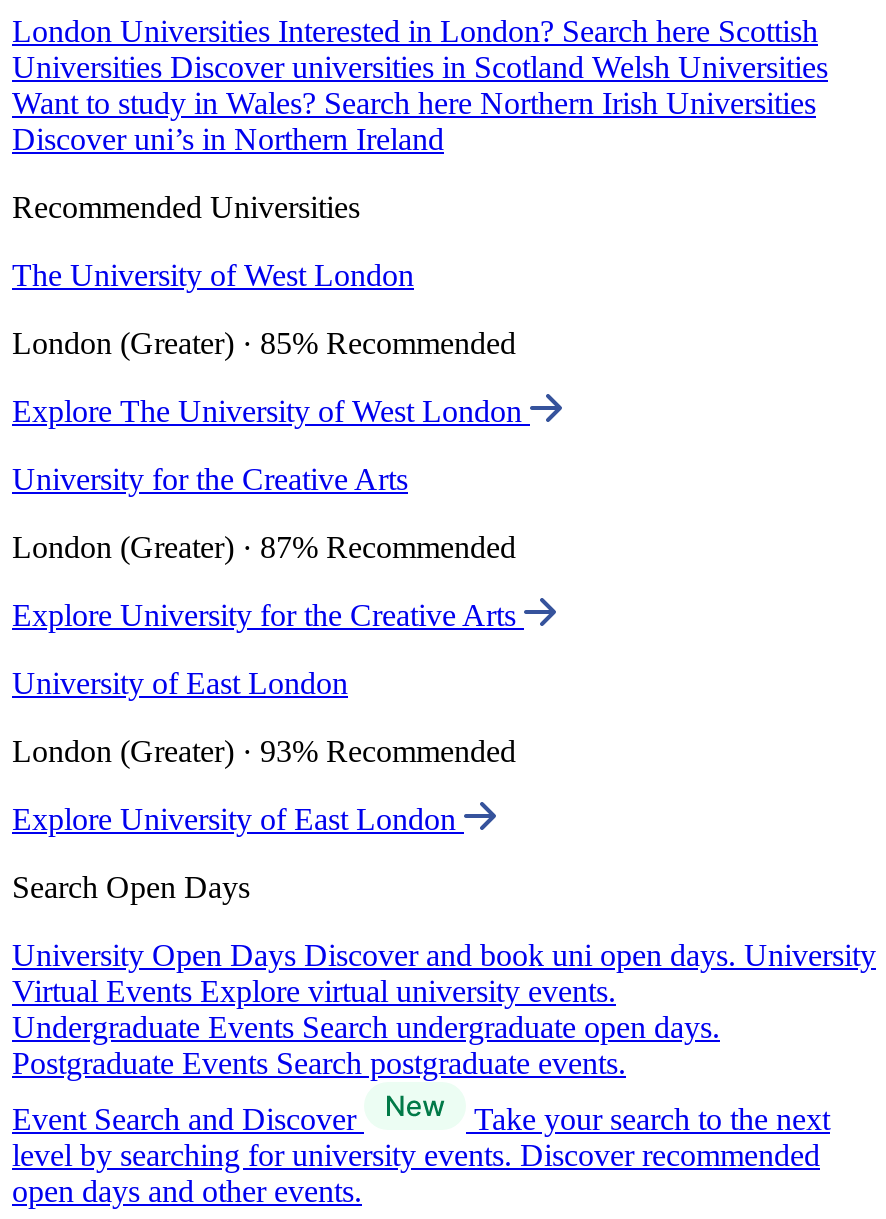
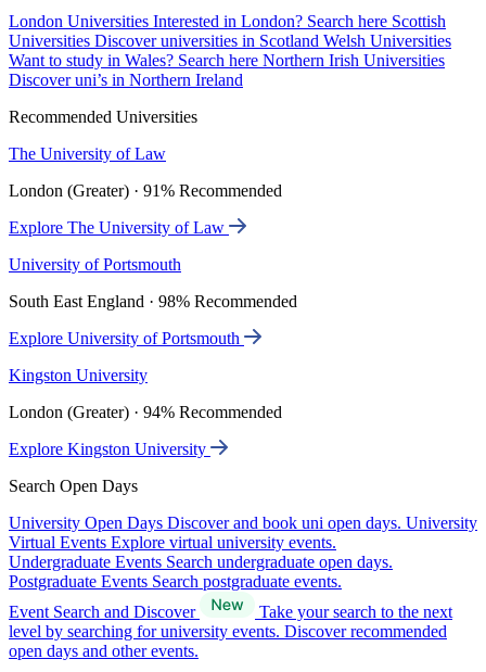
- The University of West London
+ The University of Law

- London (Greater) · 85% Recommended
+ London (Greater) · 91% Recommended

- Explore The University of West London
+ Explore The University of Law

- University for the Creative Arts
+ University of Portsmouth

- London (Greater) · 87% Recommended
+ South East England · 98% Recommended

- Explore University for the Creative Arts
+ Explore University of Portsmouth

- University of East London
+ Kingston University

- London (Greater) · 93% Recommended
+ London (Greater) · 94% Recommended

- Explore University of East London
+ Explore Kingston University
